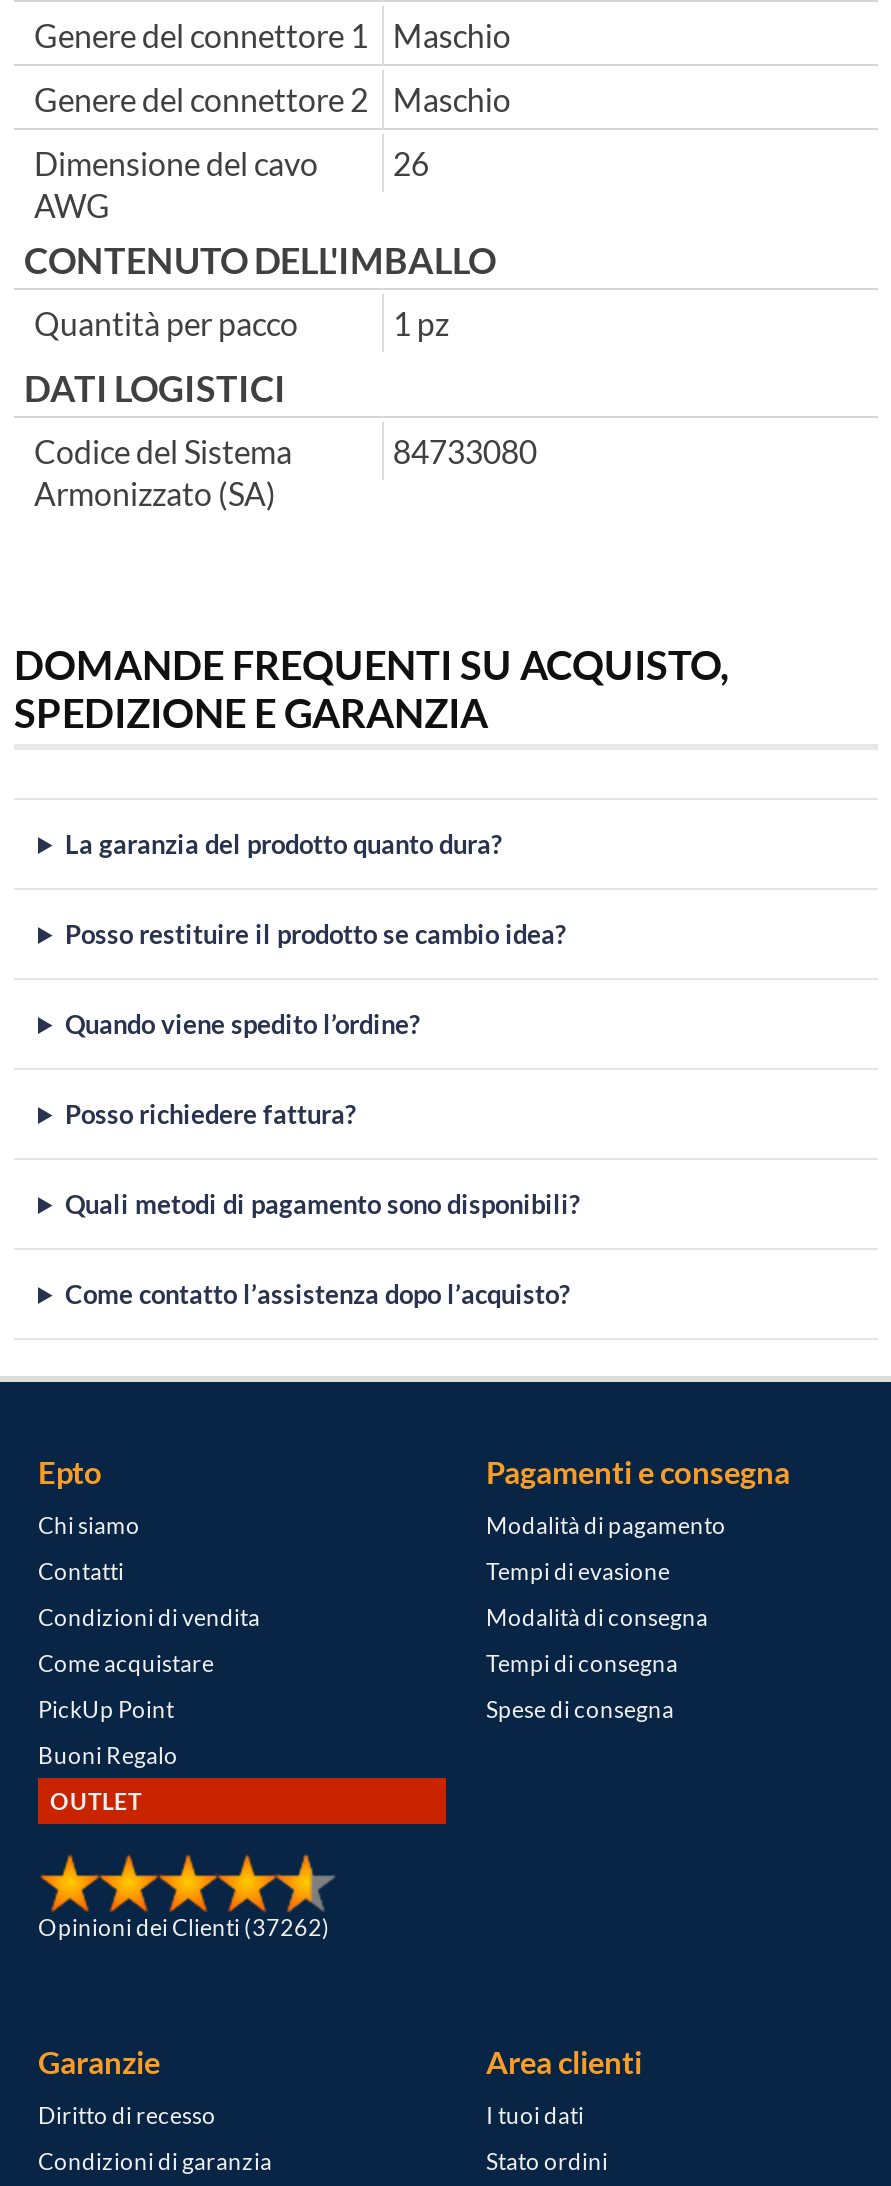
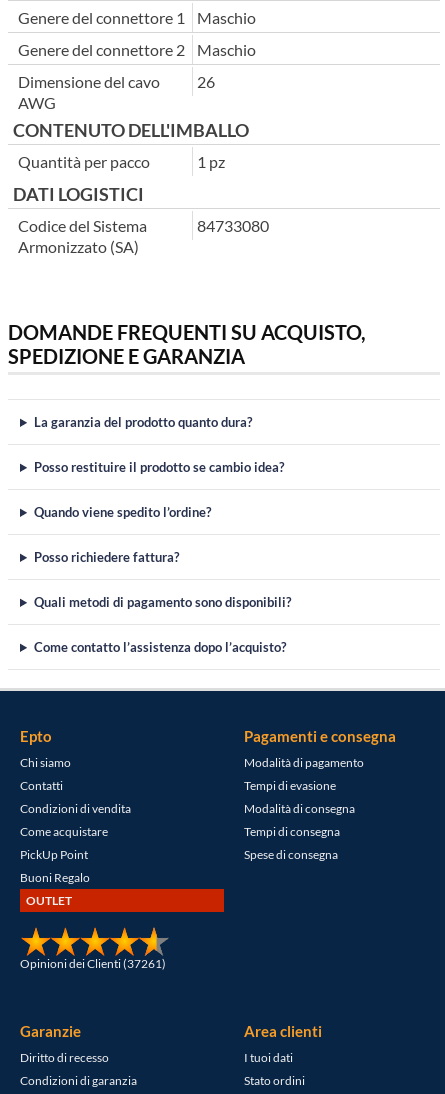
- Opinioni dei Clienti (37262)
+ Opinioni dei Clienti (37261)
